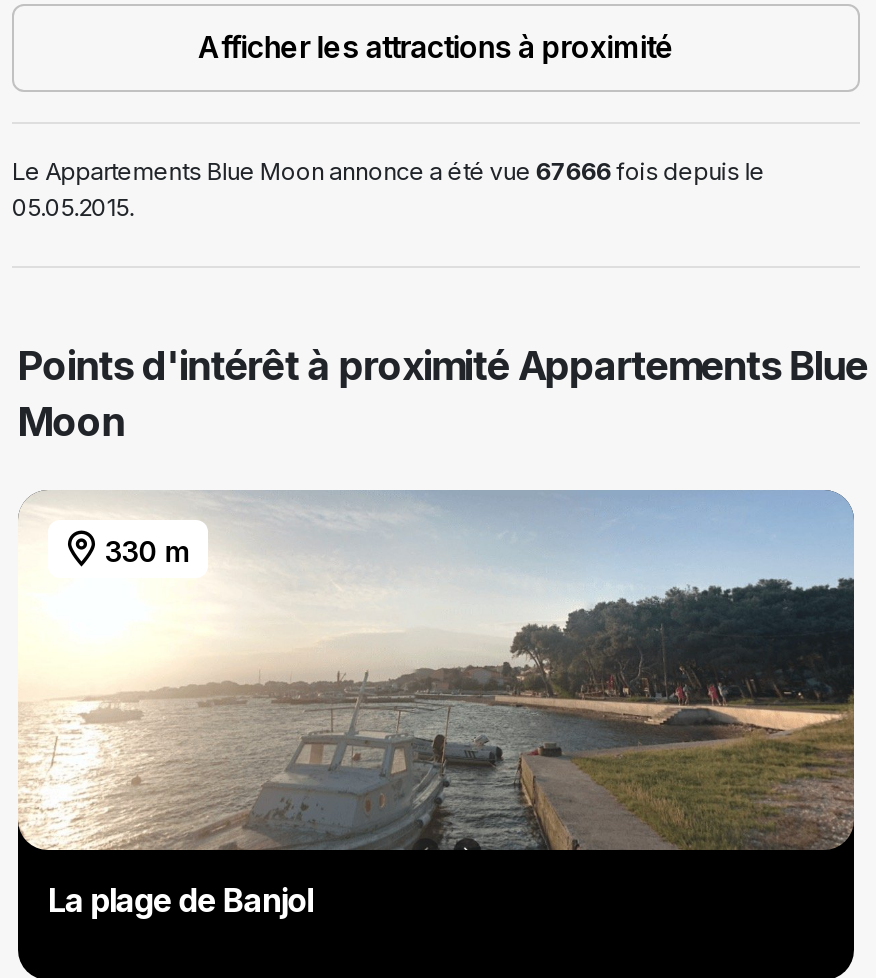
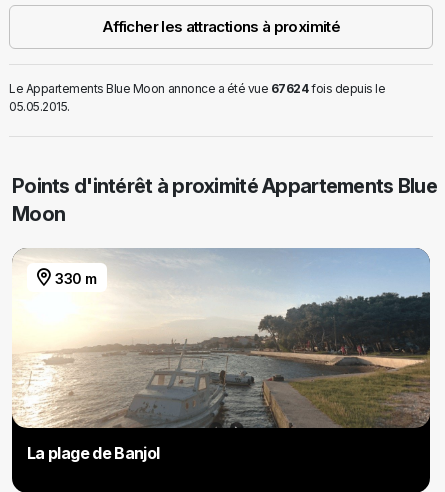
- Le Appartements Blue Moon annonce a été vue 67666fois depuis le
+ Le Appartements Blue Moon annonce a été vue 67624fois depuis le
